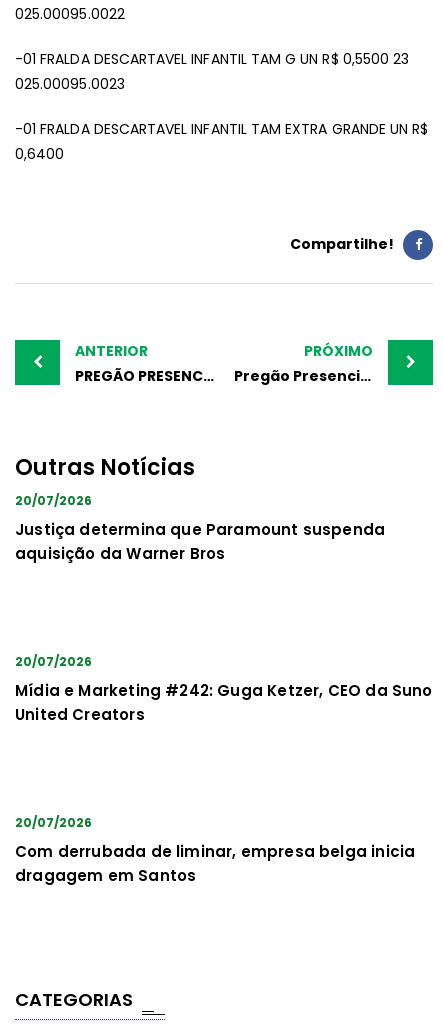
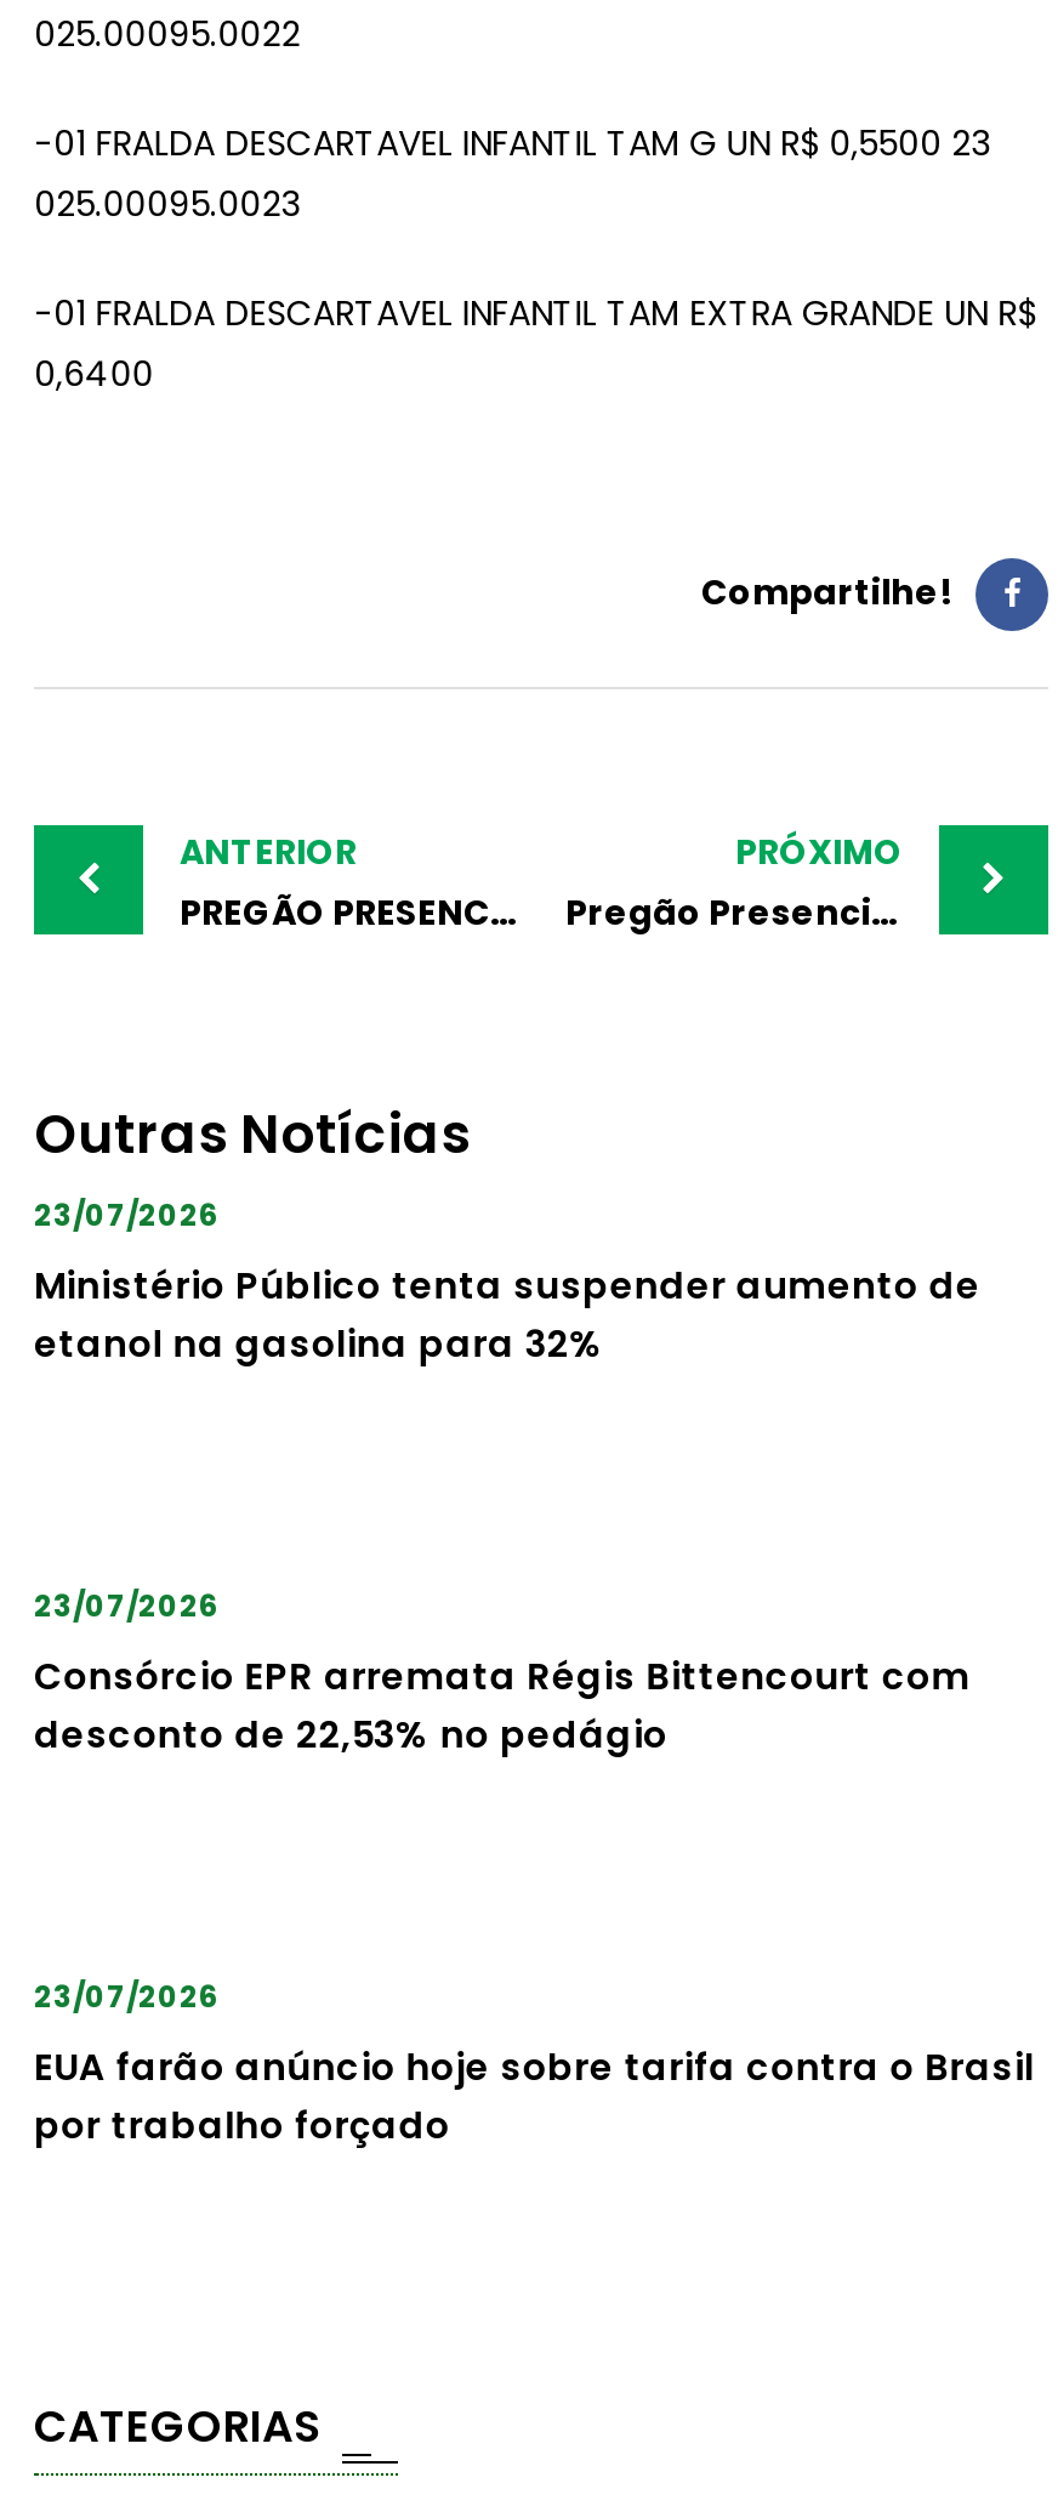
- 20/07/2026
+ 23/07/2026

- Justiça determina que Paramount suspenda
- aquisição da Warner Bros
+ Ministério Público tenta suspender aumento de
+ etanol na gasolina para 32%

- 20/07/2026
+ 23/07/2026

- Mídia e Marketing #242: Guga Ketzer, CEO da Suno
- United Creators
+ Consórcio EPR arremata Régis Bittencourt com
+ desconto de 22,53% no pedágio

- 20/07/2026
+ 23/07/2026

- Com derrubada de liminar, empresa belga inicia
- dragagem em Santos
+ EUA farão anúncio hoje sobre tarifa contra o Brasil
+ por trabalho forçado
